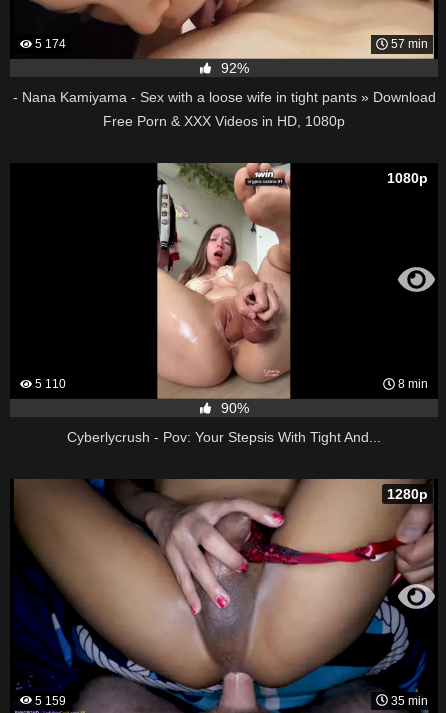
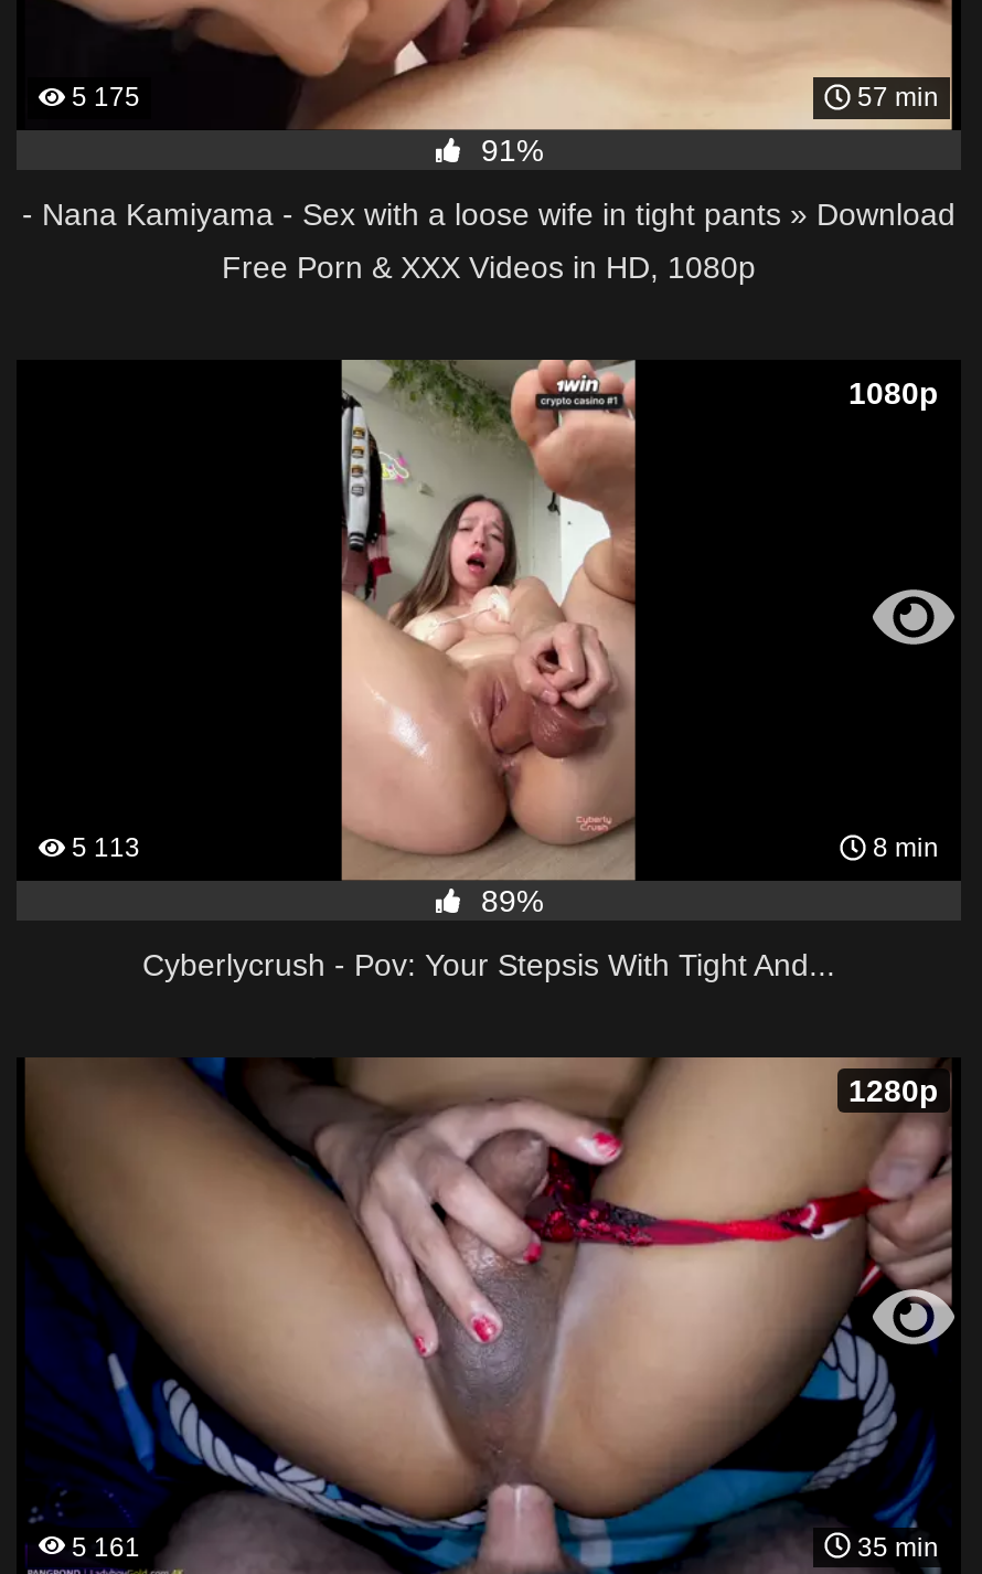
- 5 174
+ 5 175

- 92%
+ 91%

- 5 110
+ 5 113

- 90%
+ 89%

- 5 159
+ 5 161
